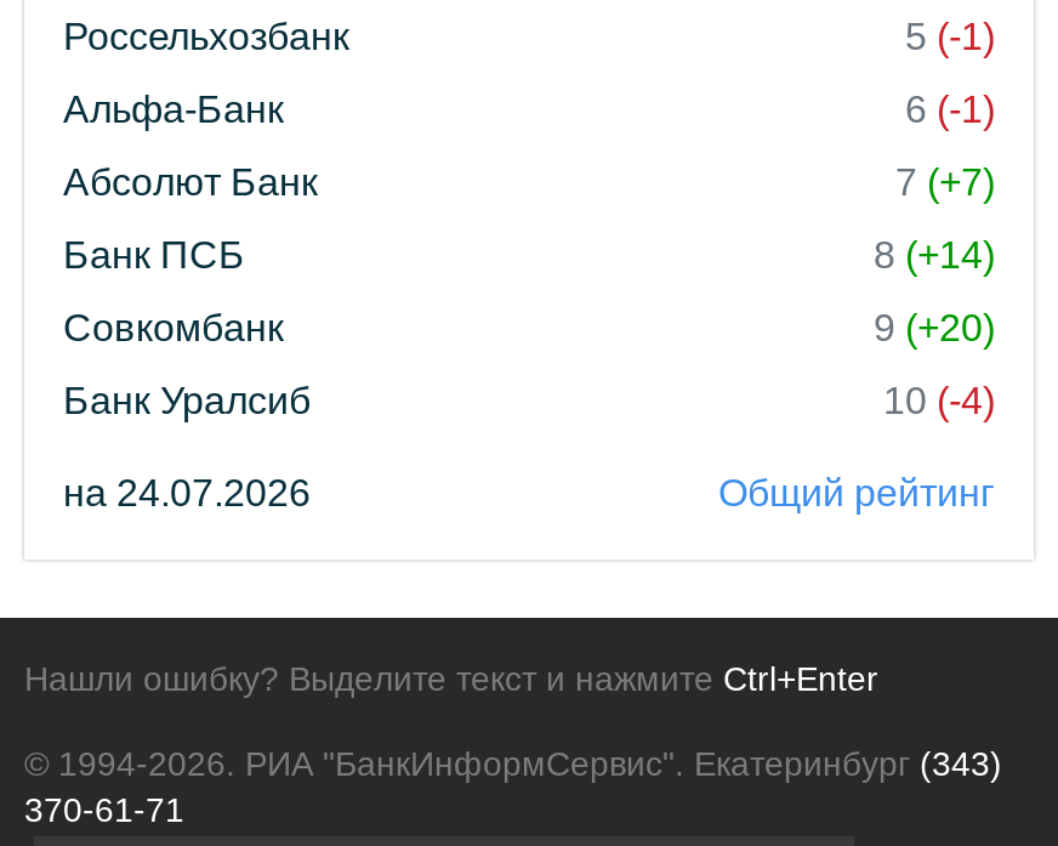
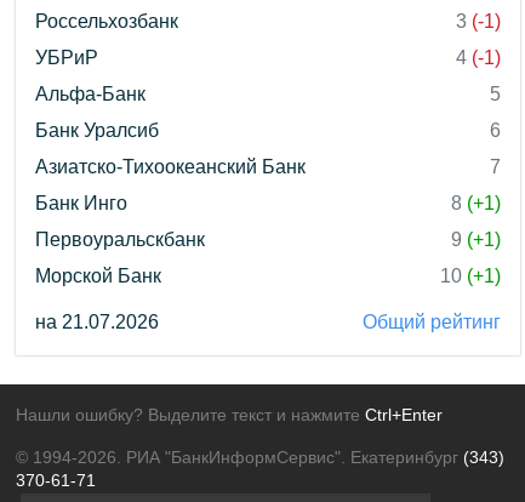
- 5 (-1)
+ 3 (-1)
+ УБРиР
+ 4 (-1)

- 6 (-1)
- Абсолют Банк
- 7 (+7)
- Банк ПСБ
- 8 (+14)
- Совкомбанк
- 9 (+20)
+ 5

- 10 (-4)
- на 24.07.2026
+ 6
+ Азиатско-Тихоокеанский Банк
+ 7
+ Банк Инго
+ 8 (+1)
+ Первоуральскбанк
+ 9 (+1)
+ Морской Банк
+ 10 (+1)
+ на 21.07.2026

moved up: Банк Уралсиб
